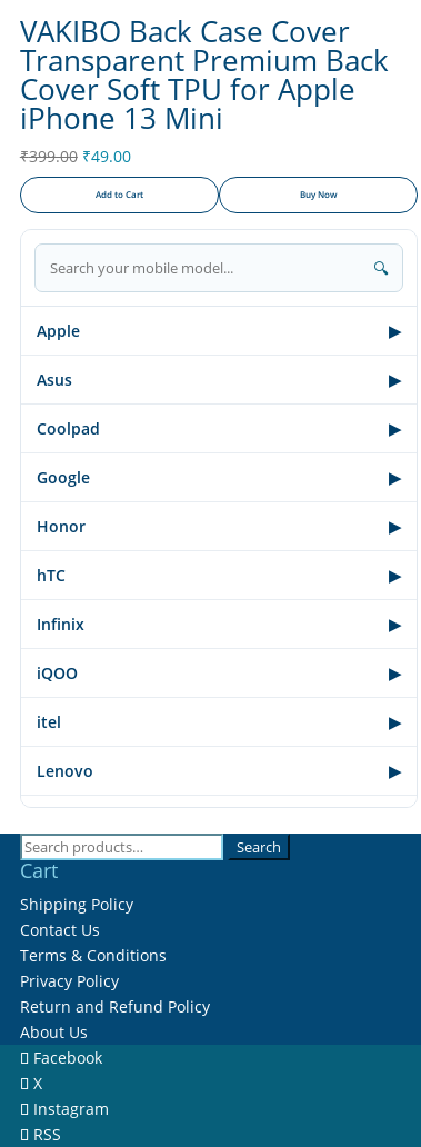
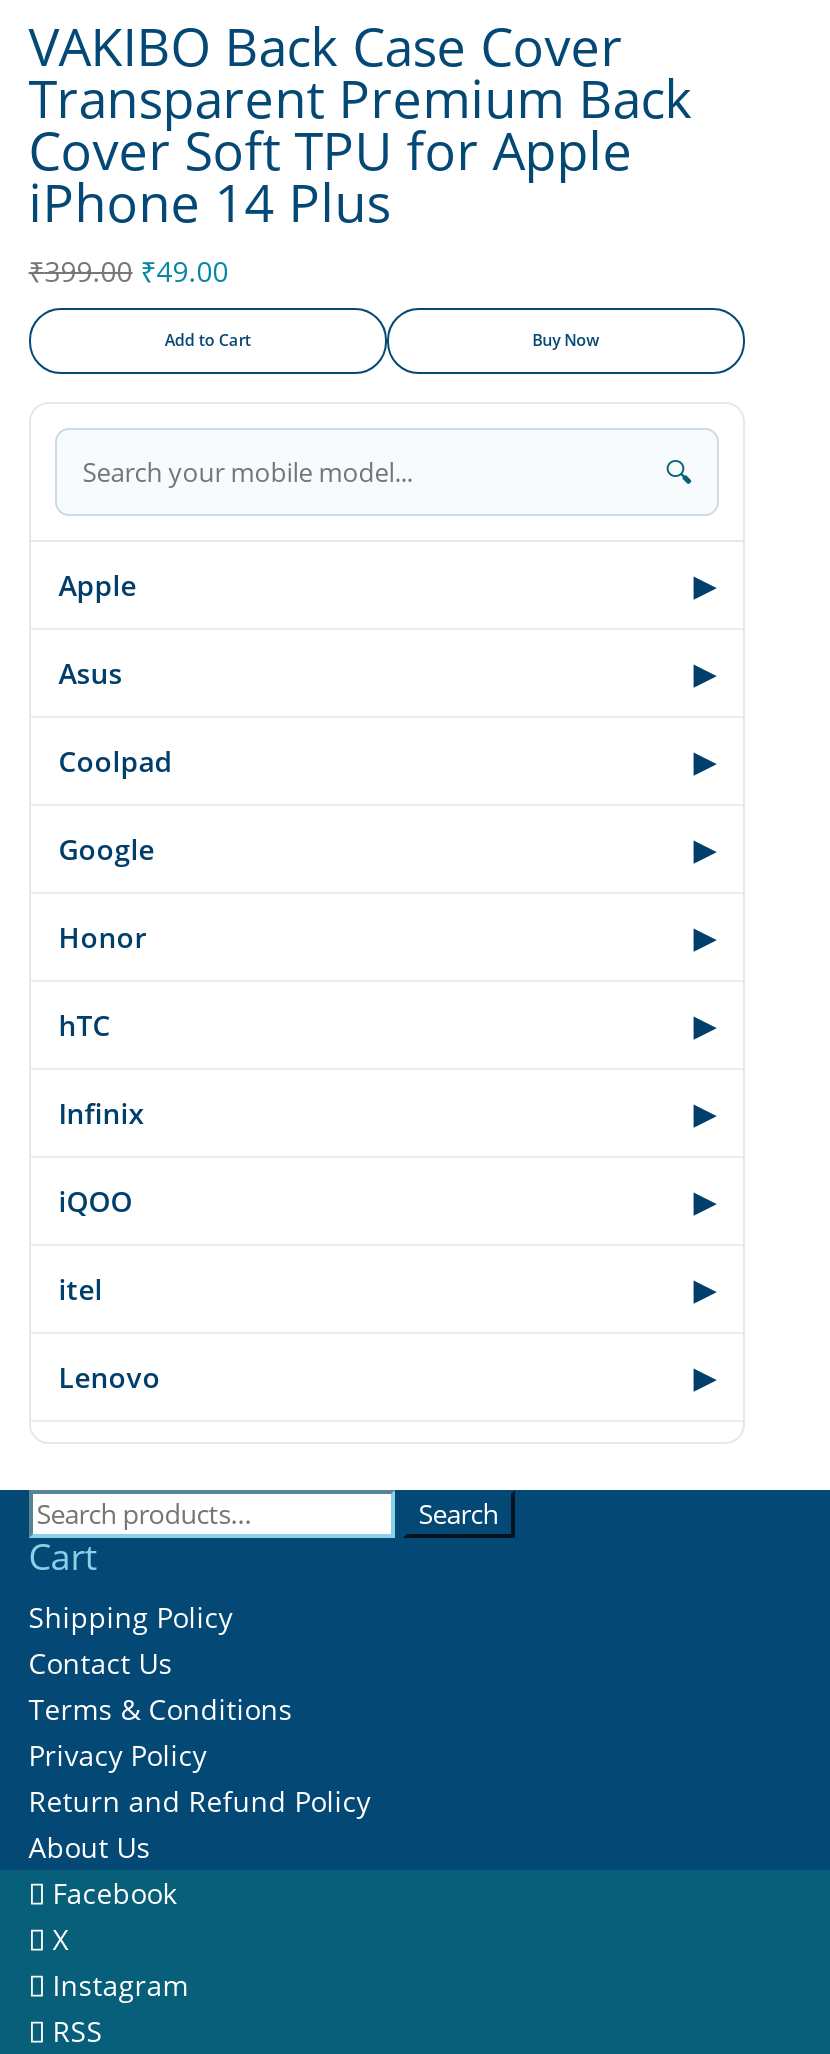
- iPhone 13 Mini
+ iPhone 14 Plus
